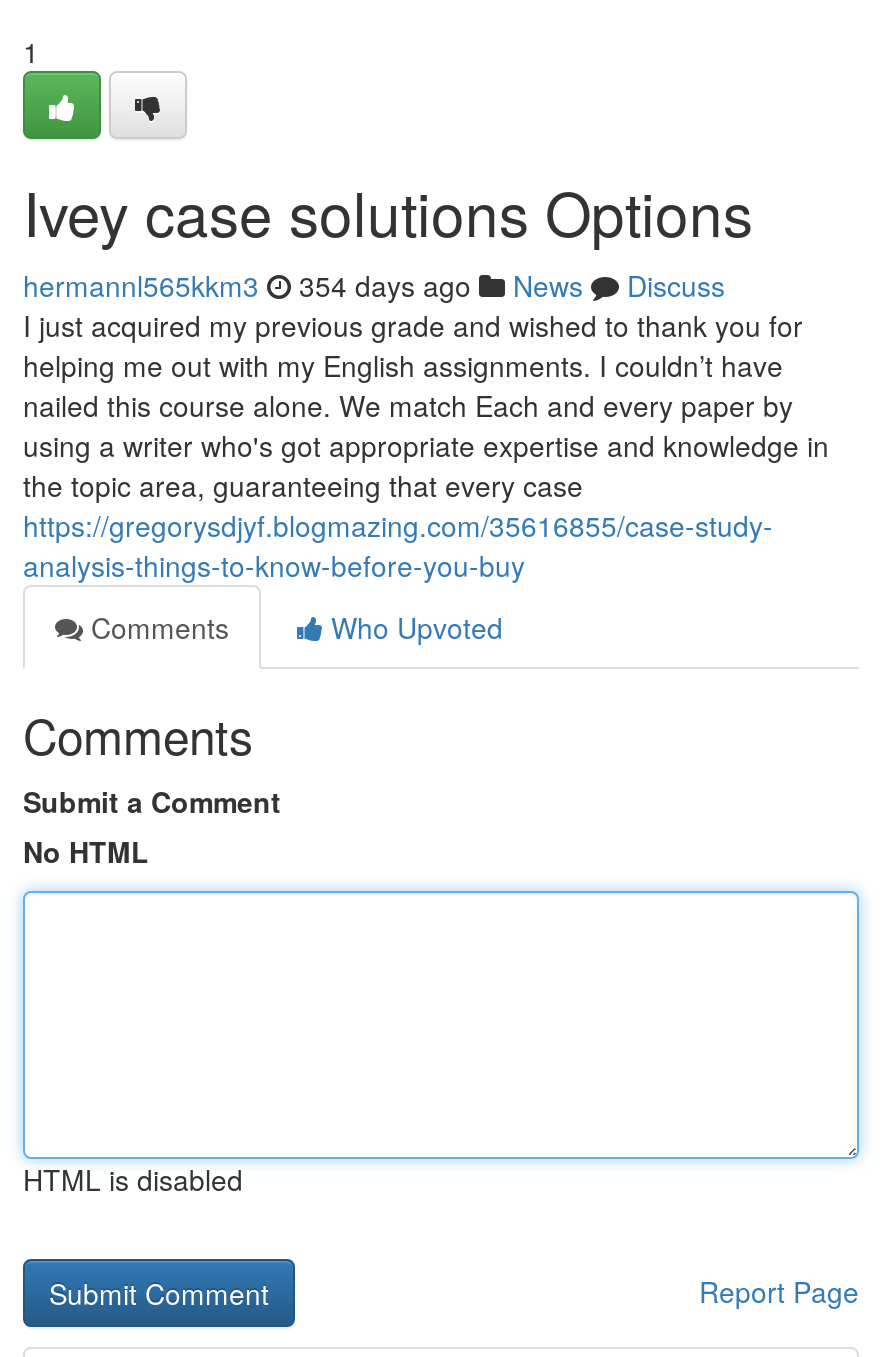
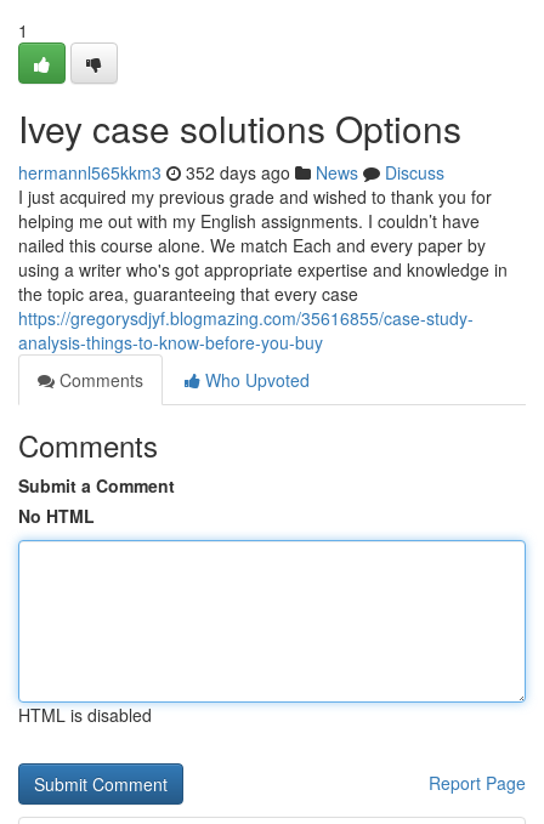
- hermannl565kkm3 354 days ago News Discuss
+ hermannl565kkm3 352 days ago News Discuss
